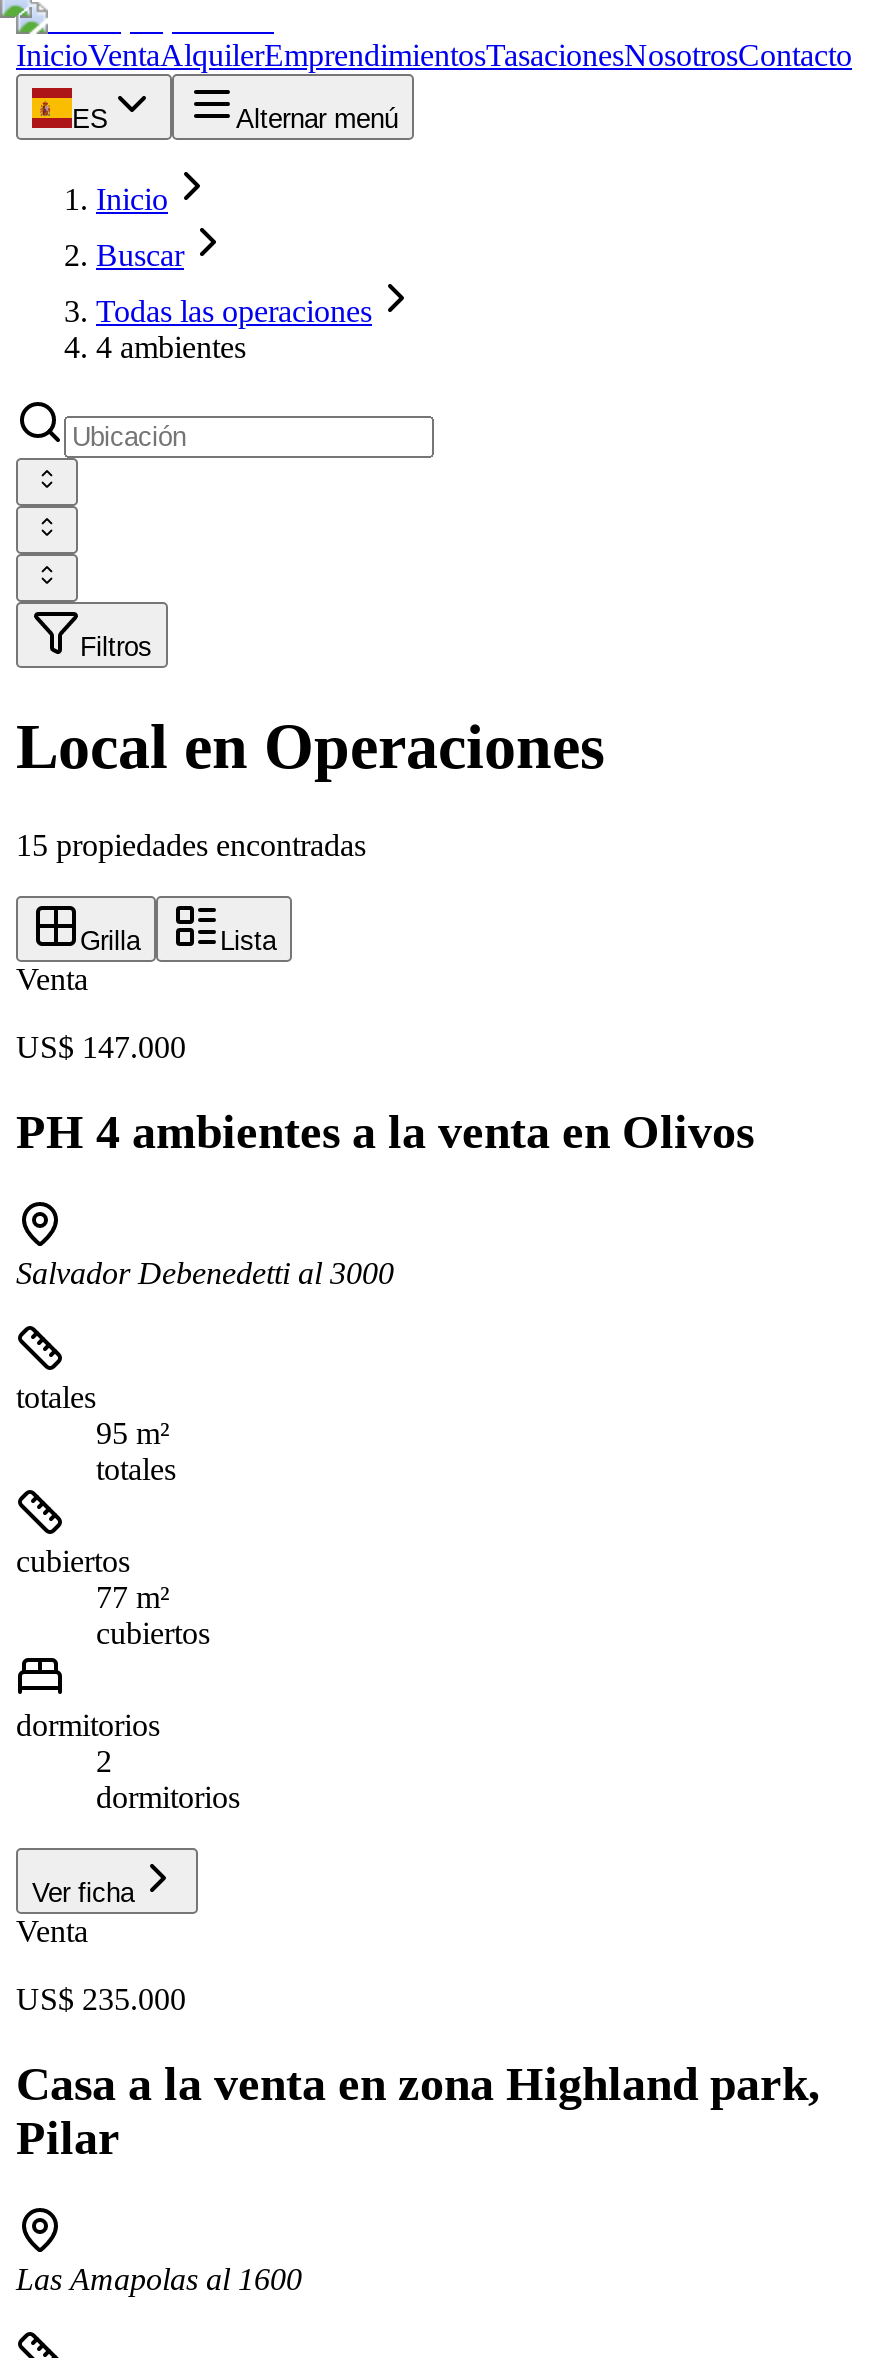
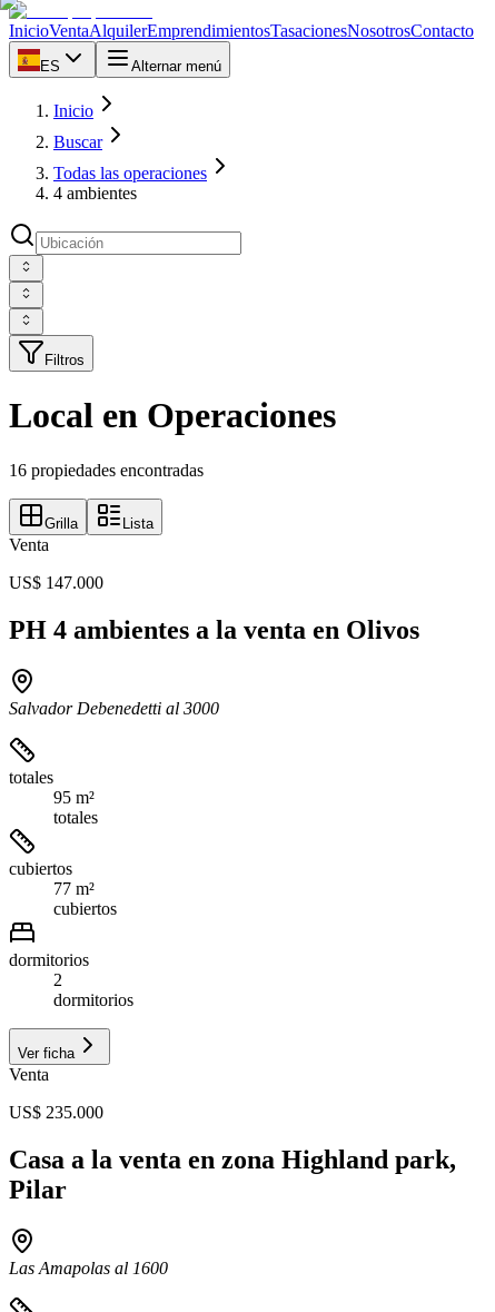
- 15 propiedades encontradas
+ 16 propiedades encontradas
